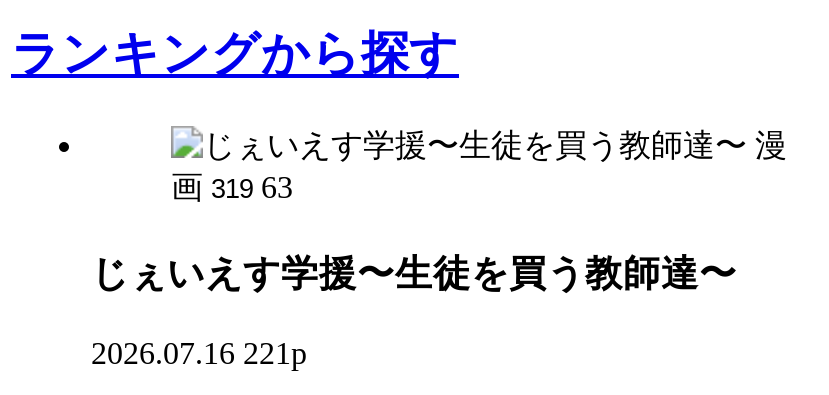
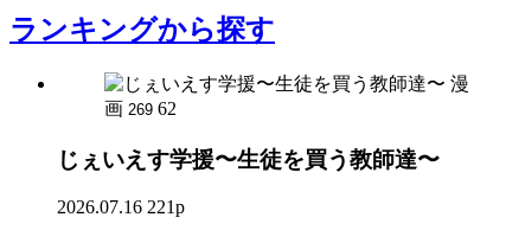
- 画 319 63
+ 画 269 62
